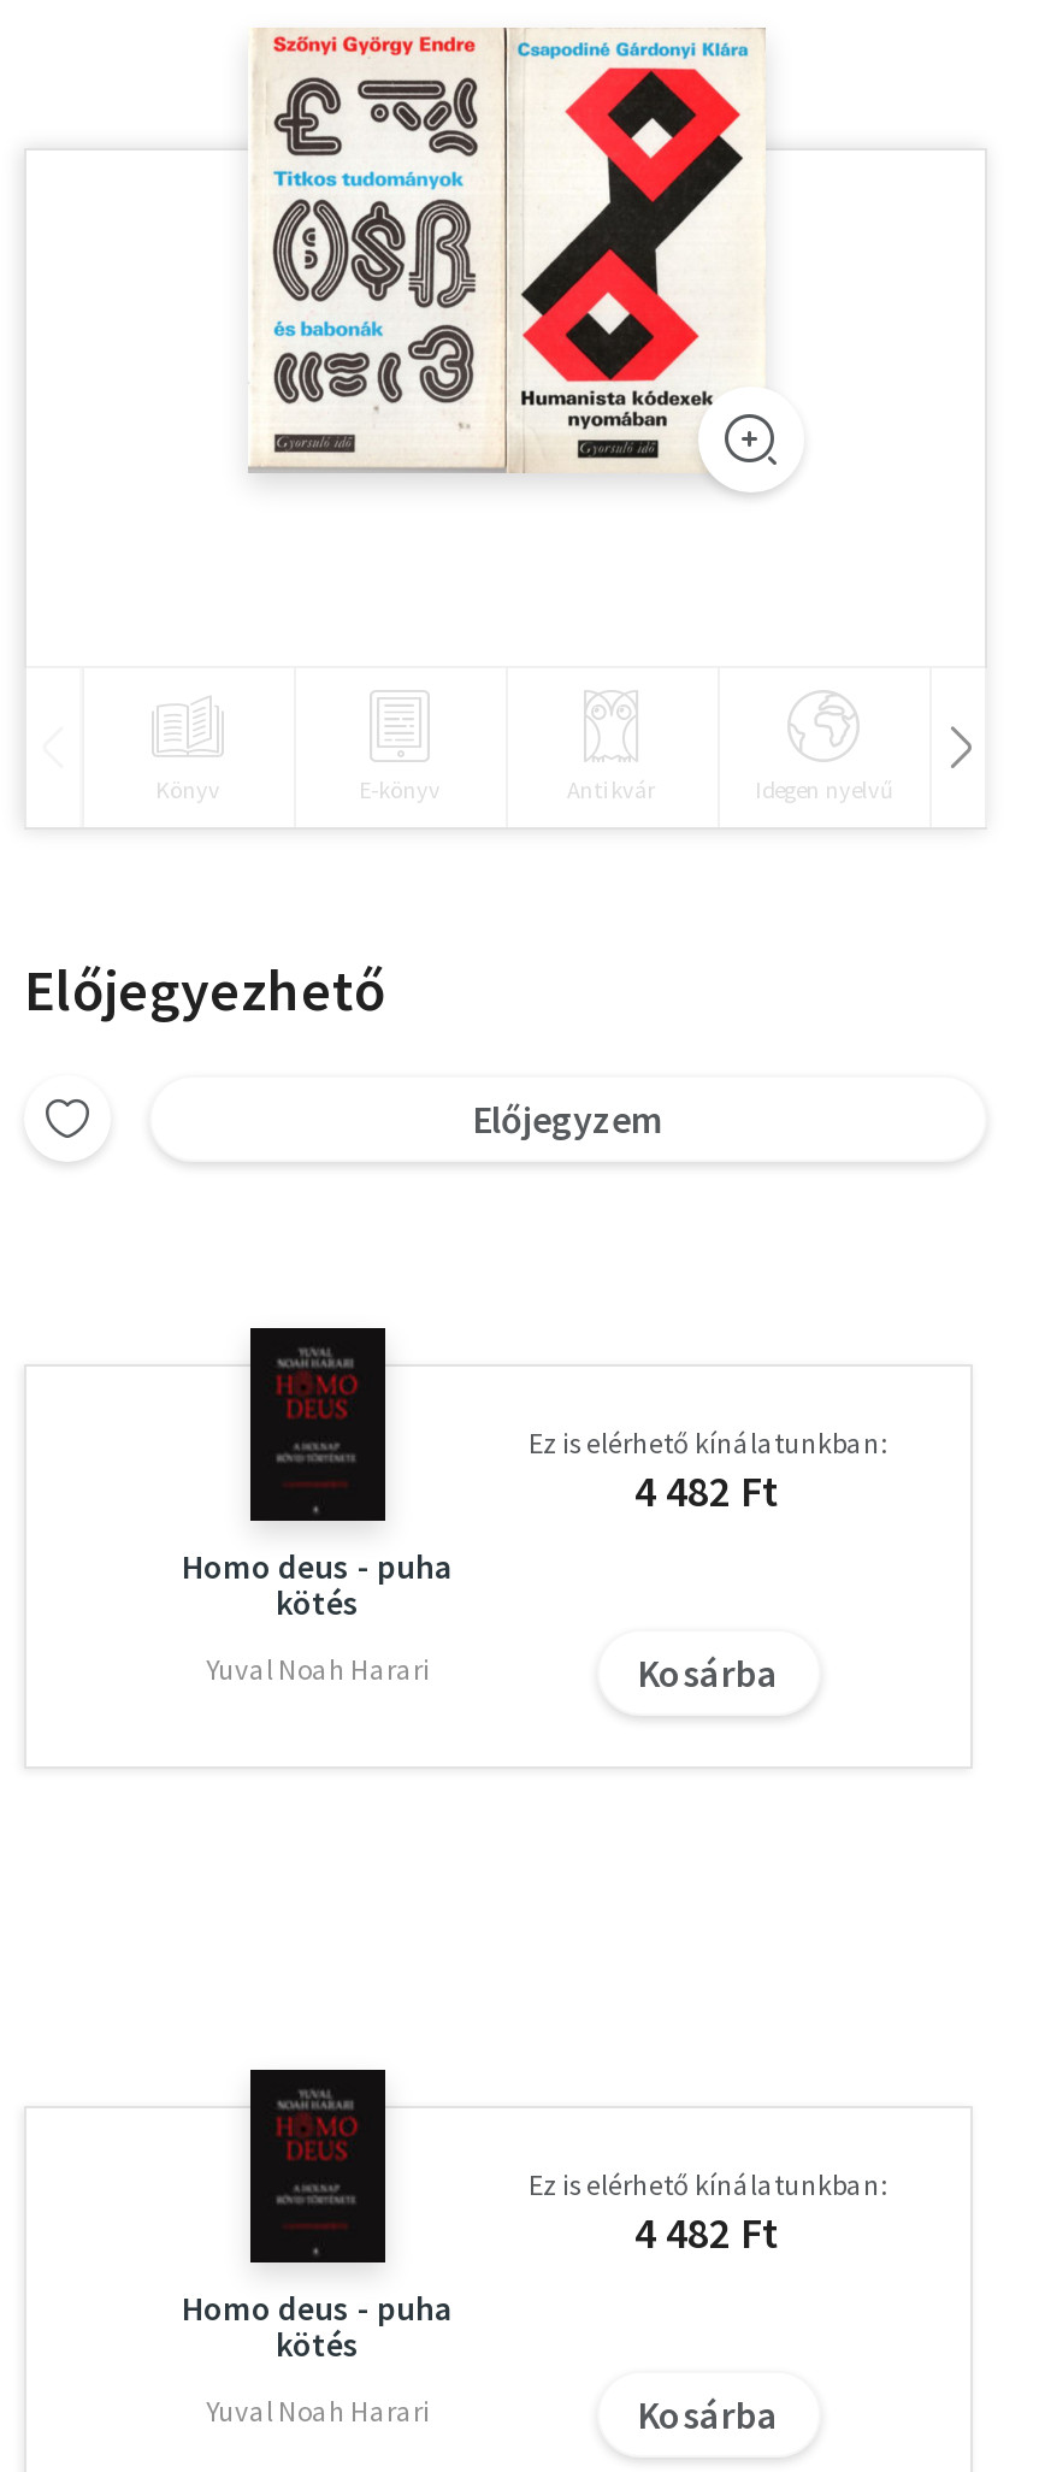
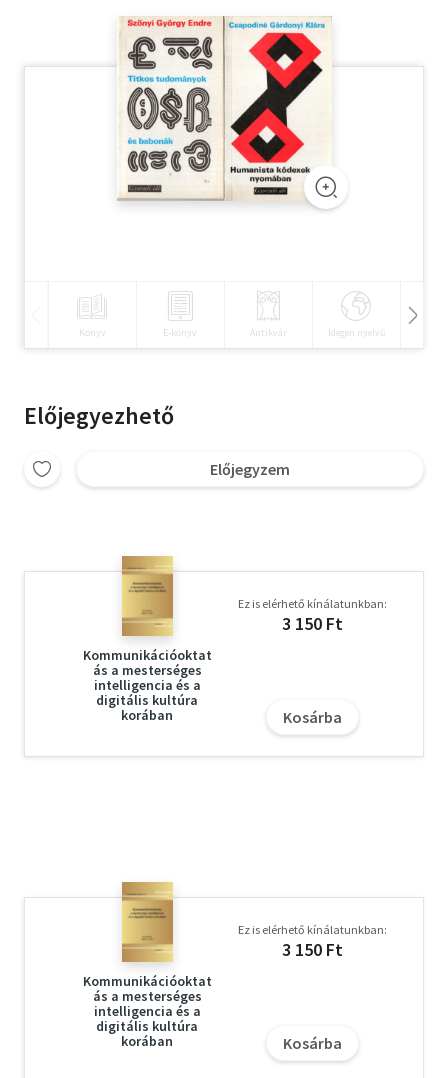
- [image]
- Homo deus - puha
- kötés
- Yuval Noah Harari
+ [image]
+ Kommunikációoktat
+ ás a mesterséges
+ intelligencia és a
+ digitális kultúra
+ korában

- 4 482 Ft
+ 3 150 Ft

- [image]
- Homo deus - puha
- kötés
- Yuval Noah Harari
+ [image]
+ Kommunikációoktat
+ ás a mesterséges
+ intelligencia és a
+ digitális kultúra
+ korában

- 4 482 Ft
+ 3 150 Ft
